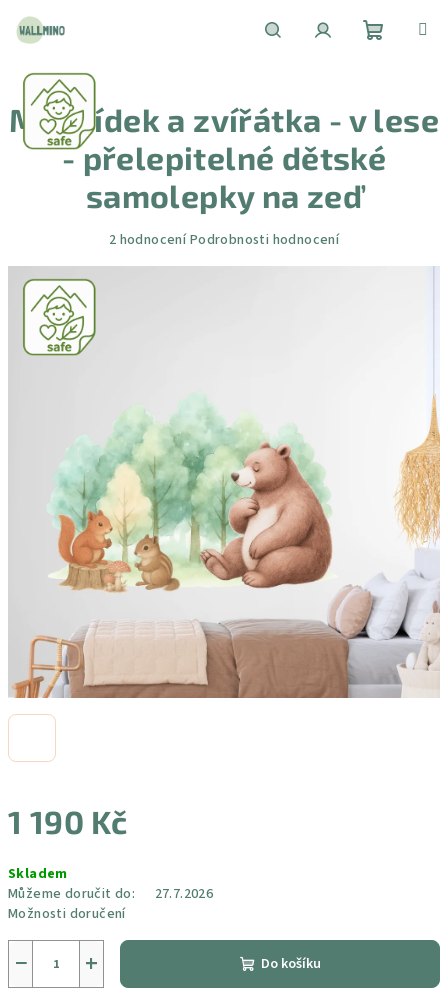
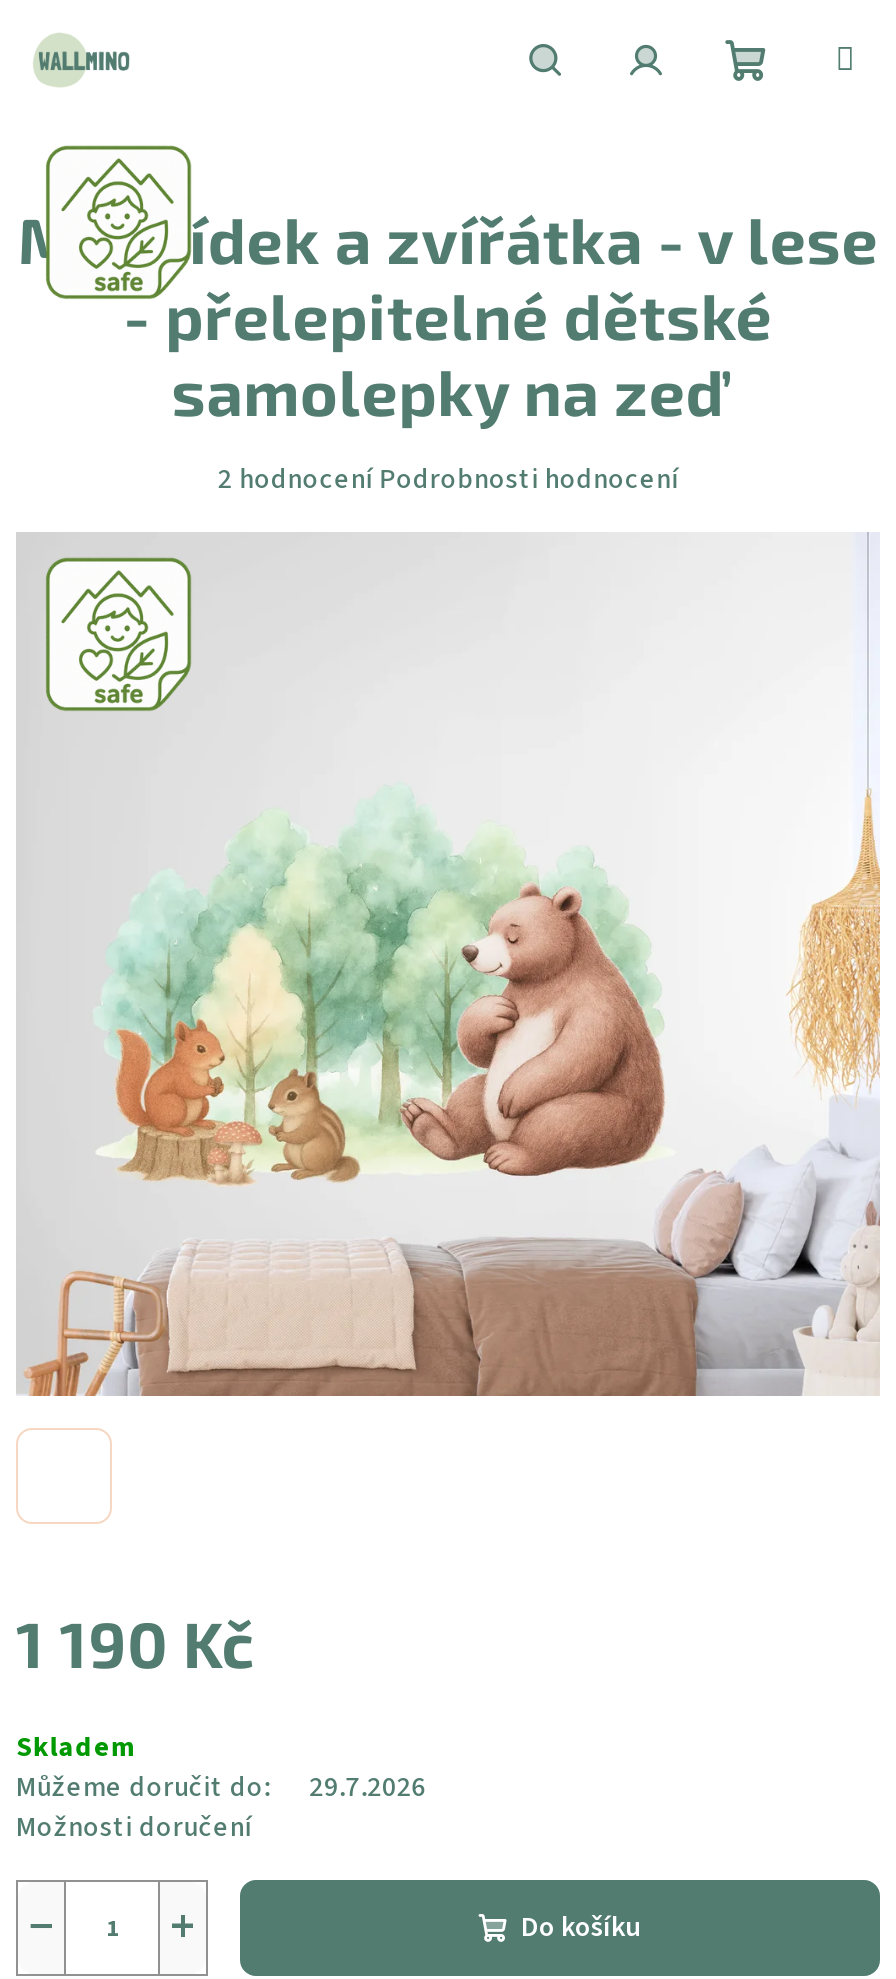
- Můžeme doručit do: 27.7.2026
+ Můžeme doručit do: 29.7.2026
